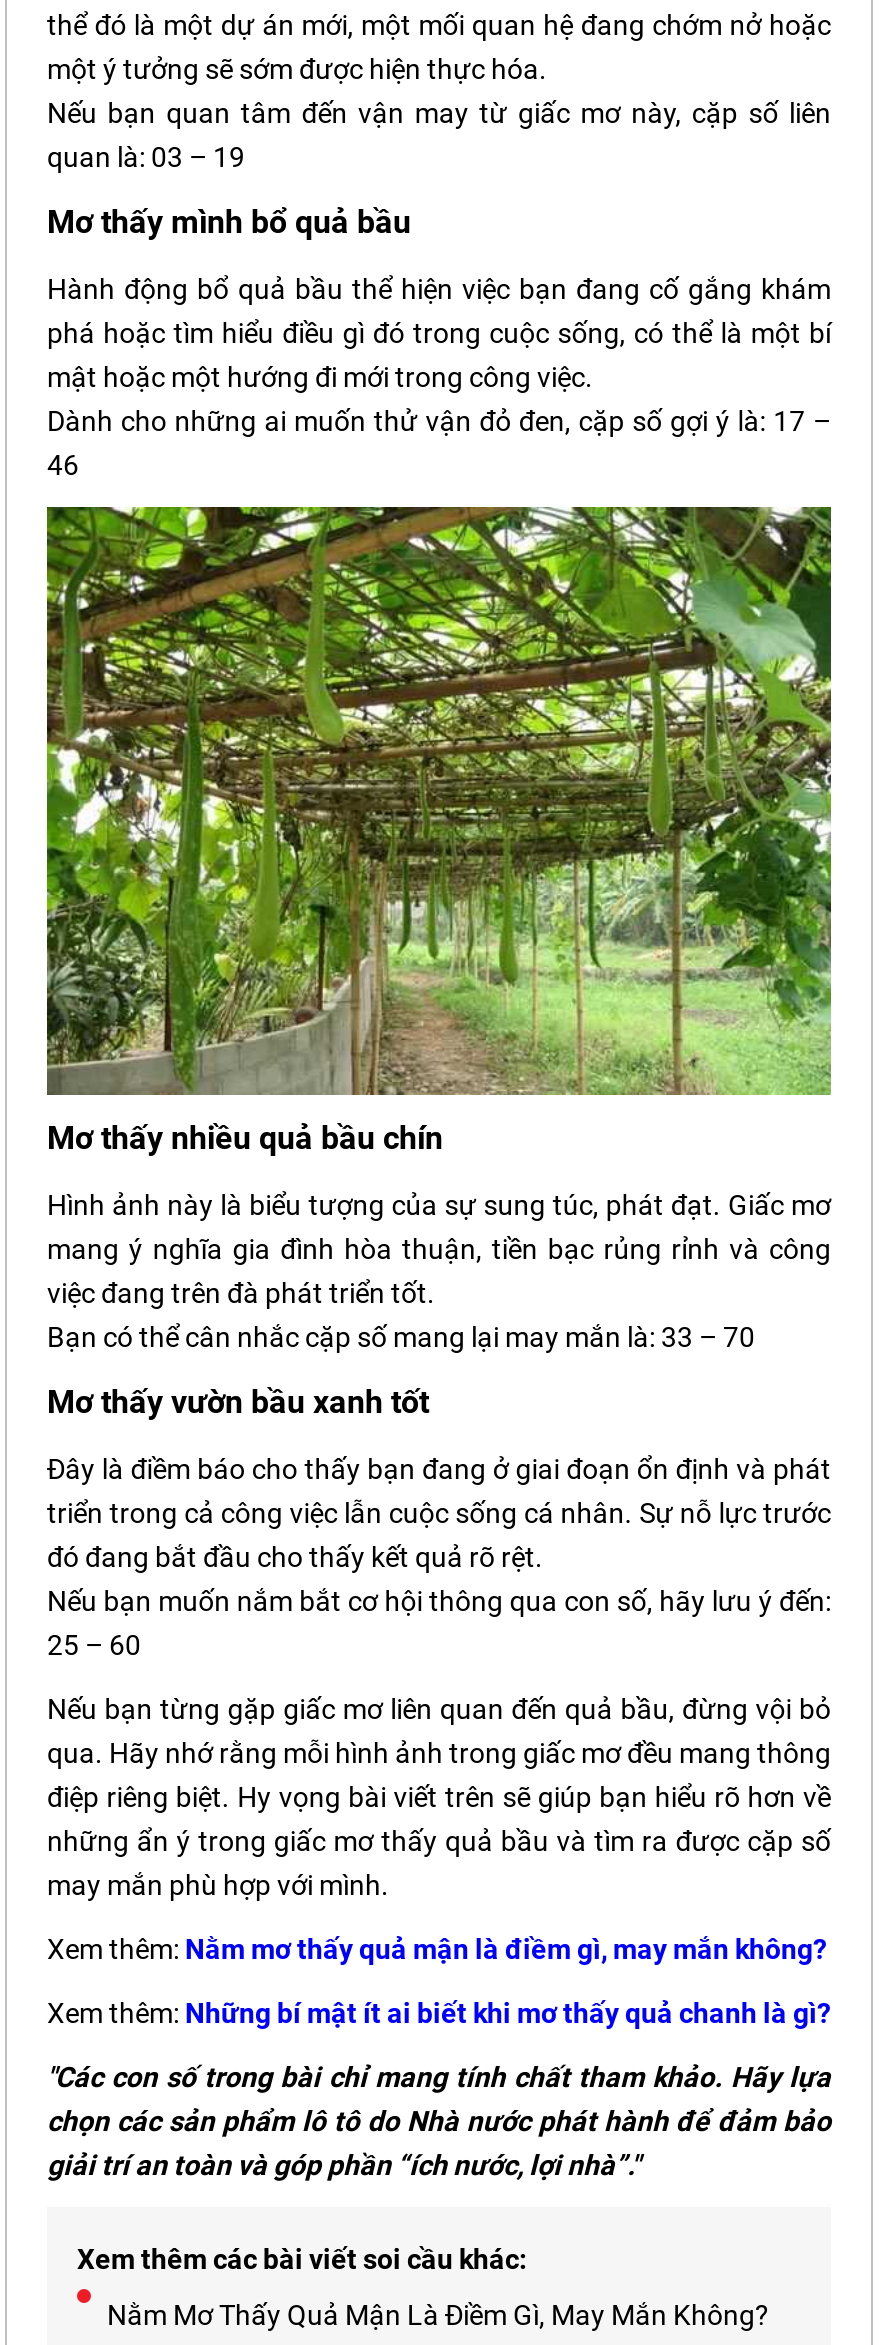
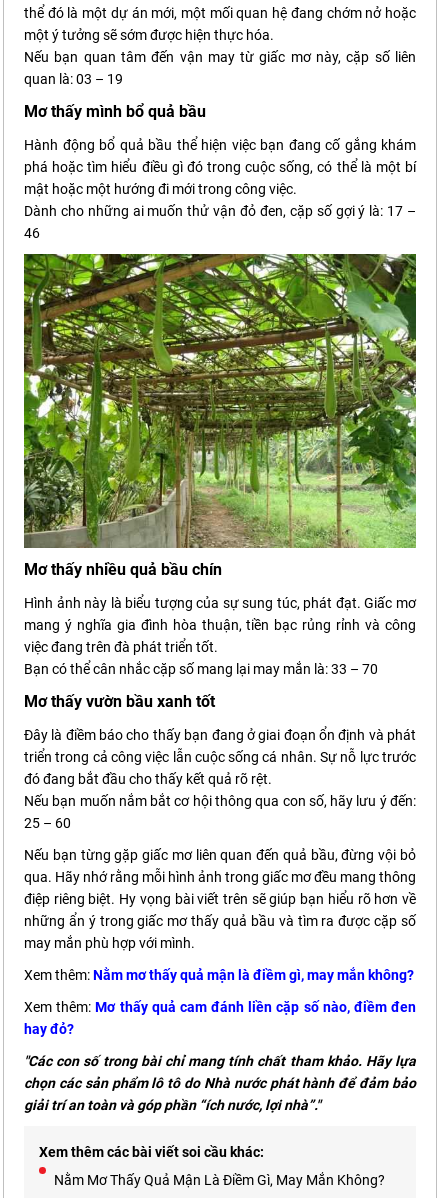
- Xem thêm: Những bí mật ít ai biết khi mơ thấy quả chanh là gì?
+ Xem thêm: Mơ thấy quả cam đánh liền cặp số nào, điềm đen
+ hay đỏ?
